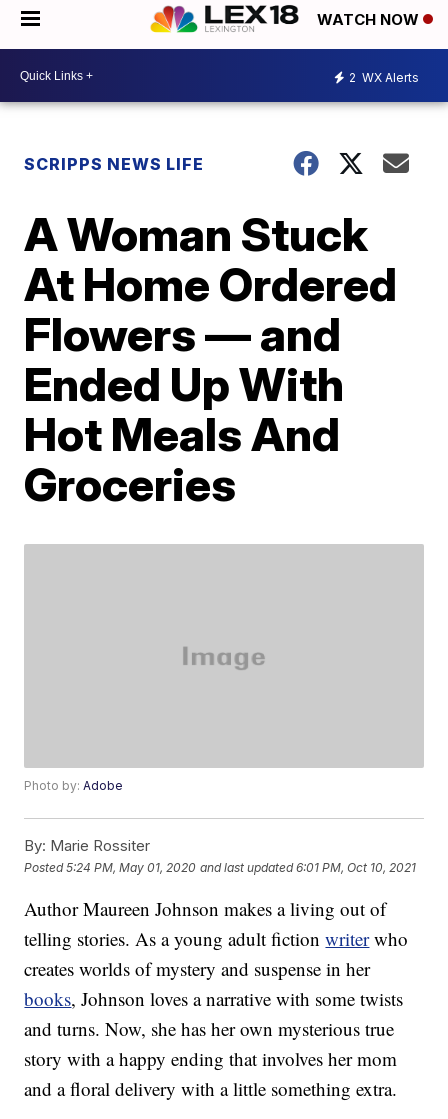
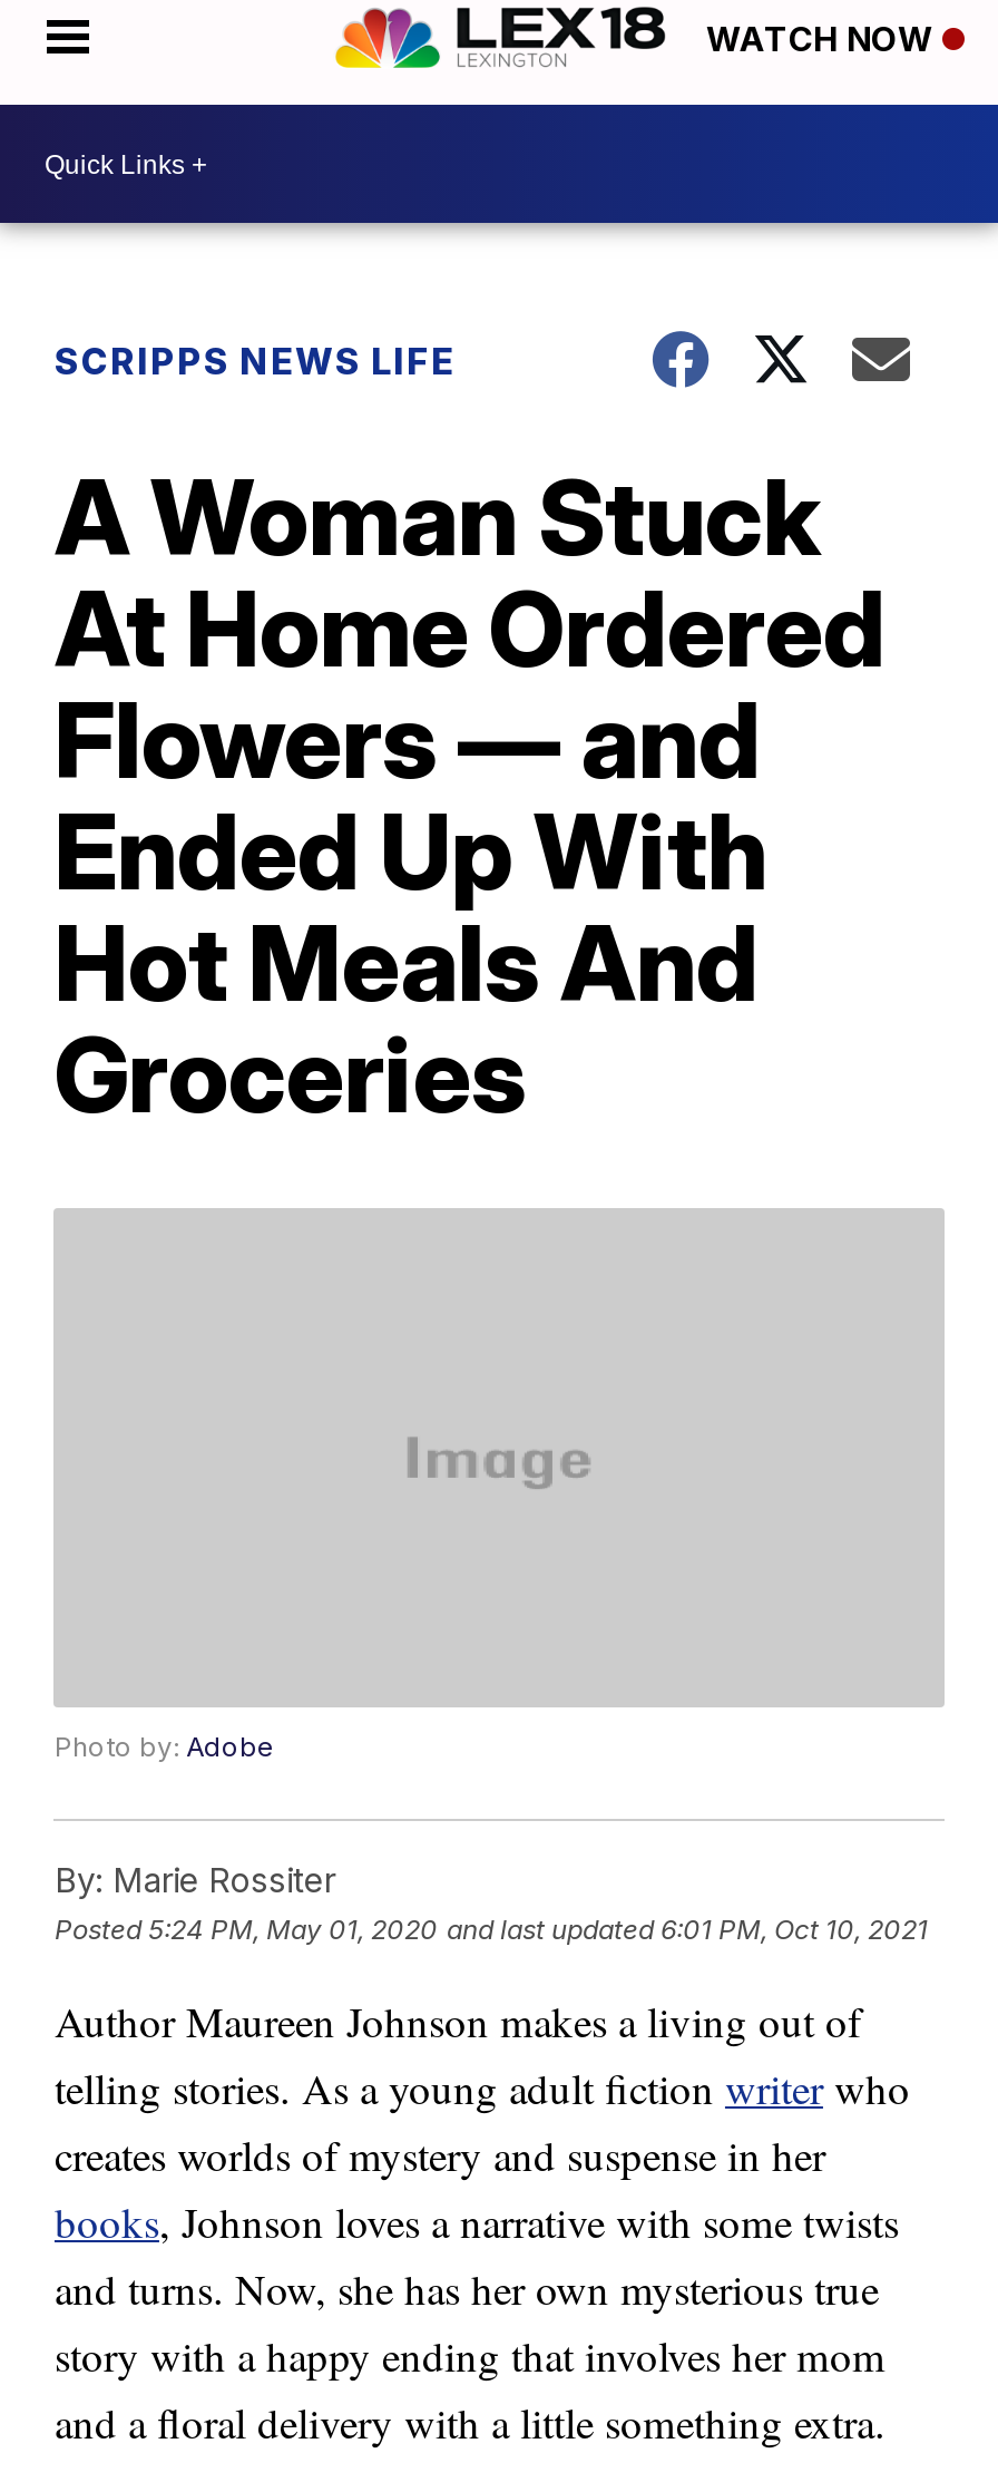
- 2 WX Alerts
